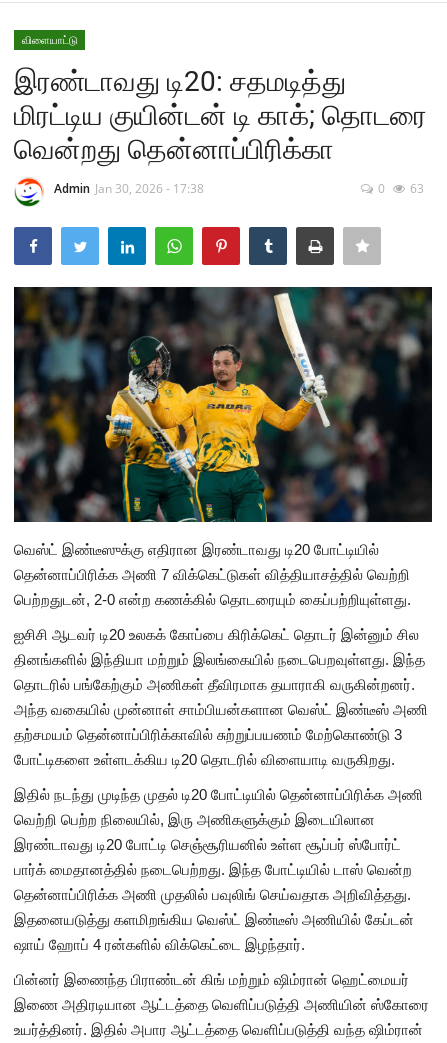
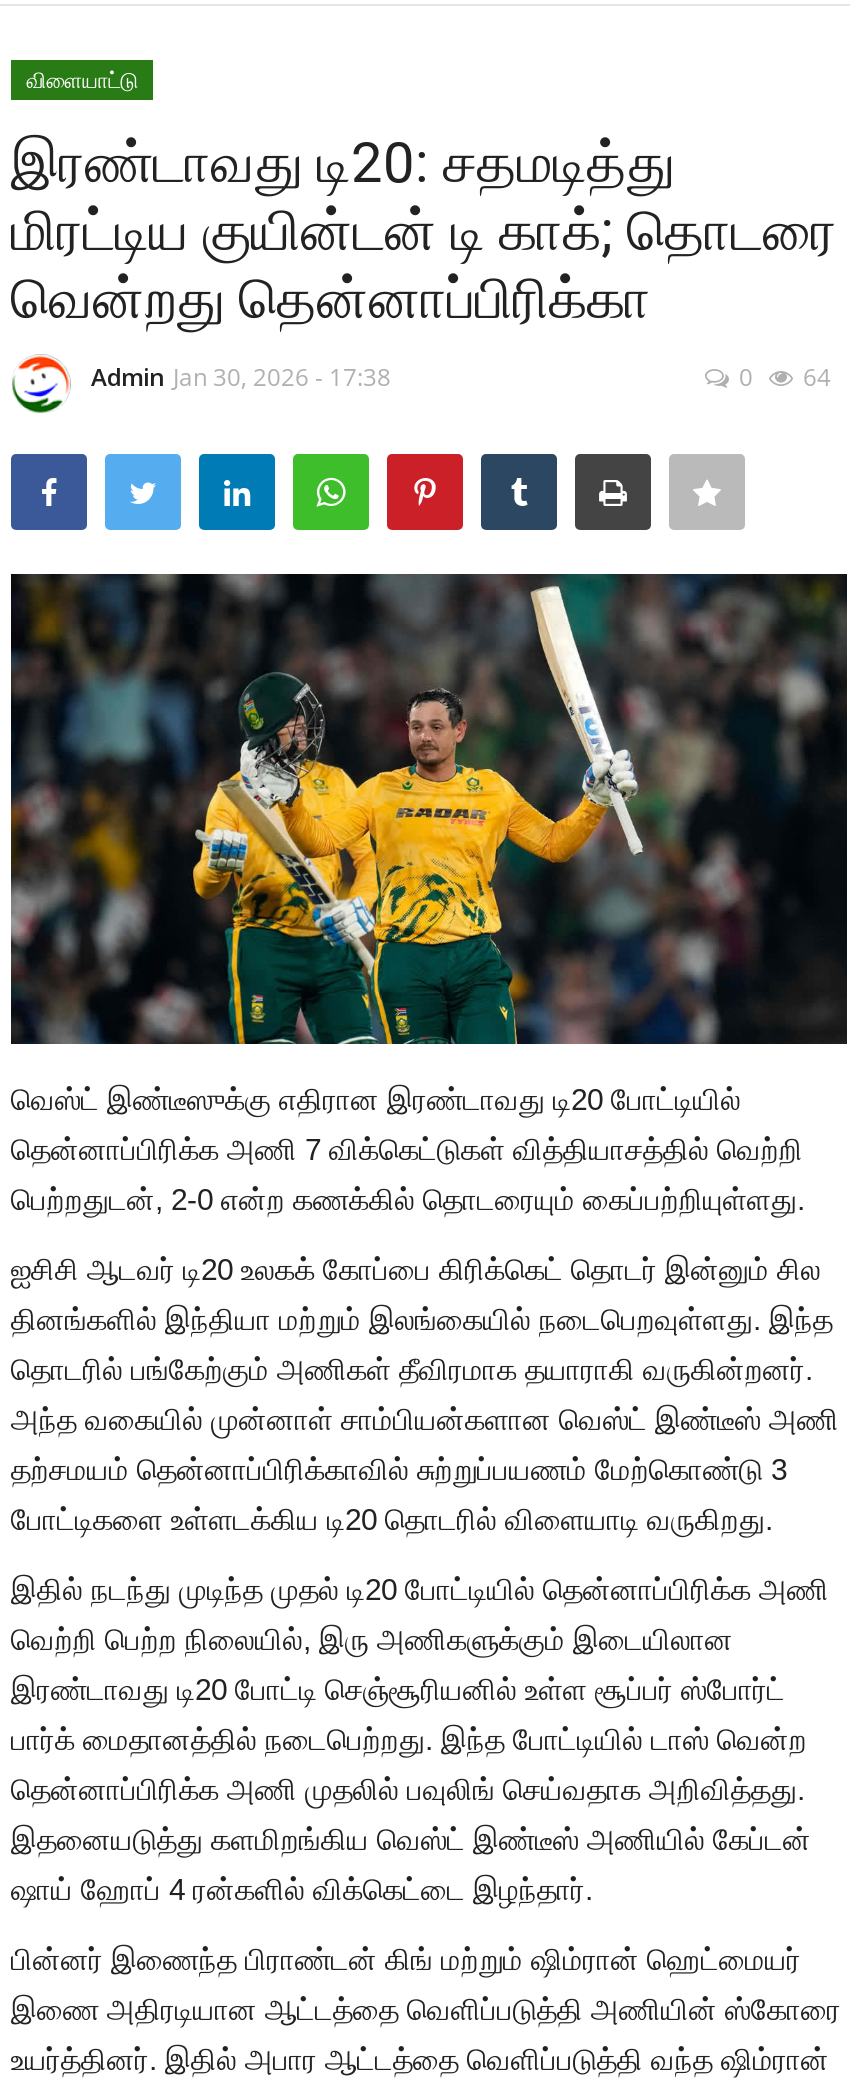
- 0 63
+ 0 64
